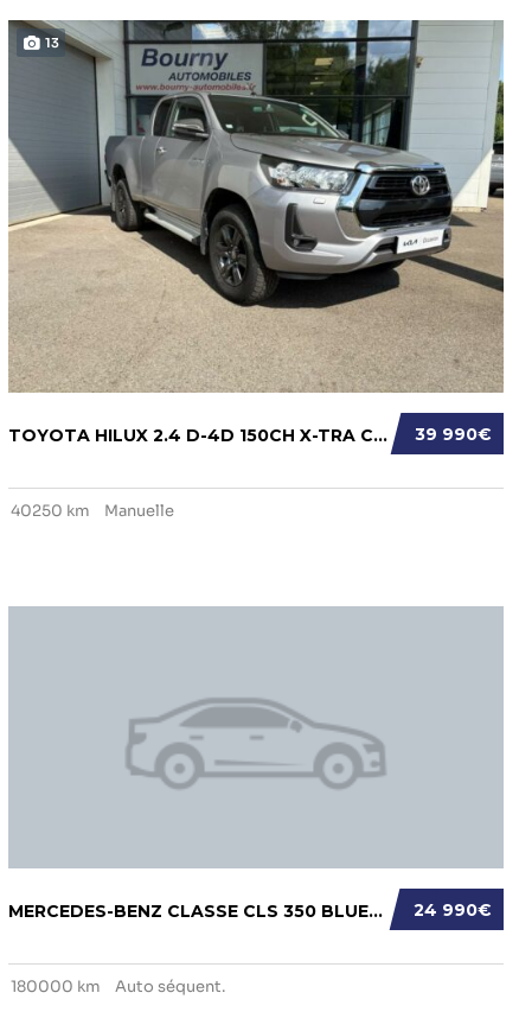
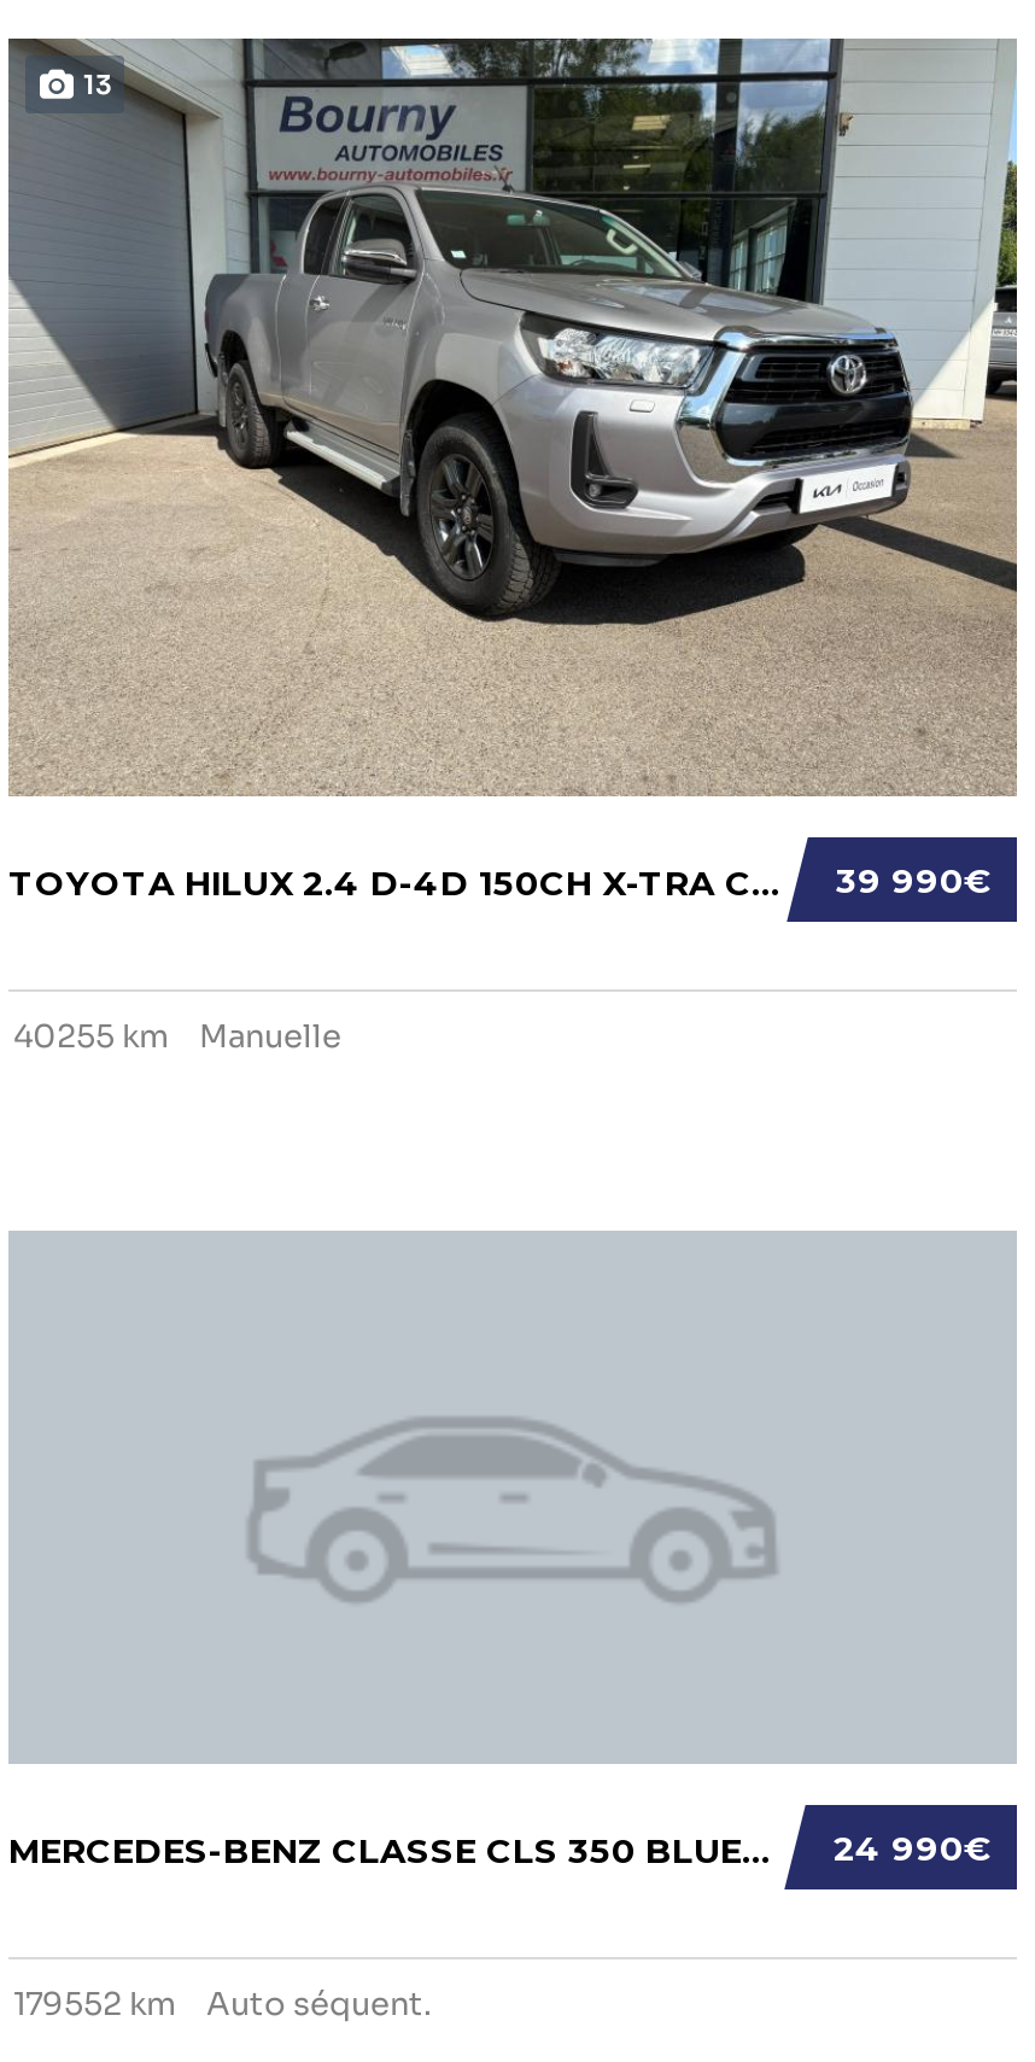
- 40250 km Manuelle
+ 40255 km Manuelle

- 180000 km Auto séquent.
+ 179552 km Auto séquent.
